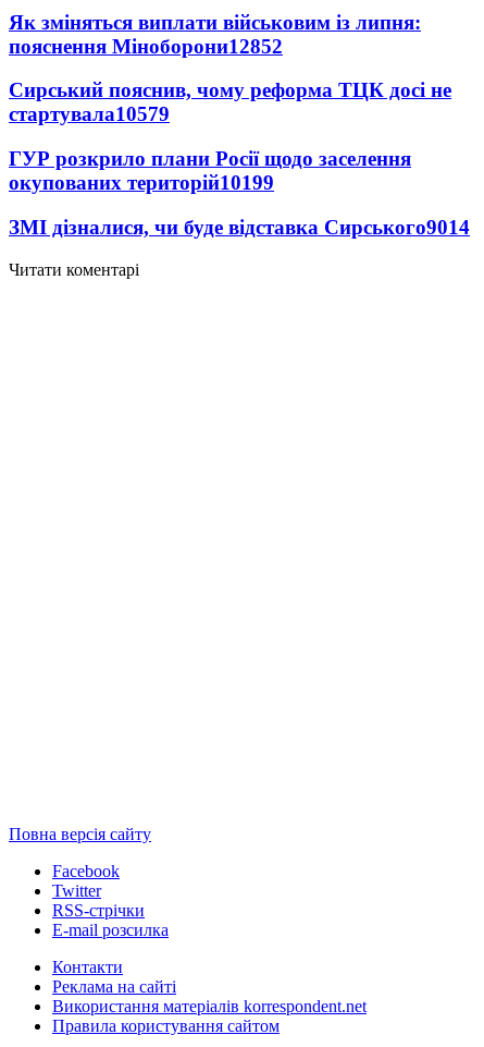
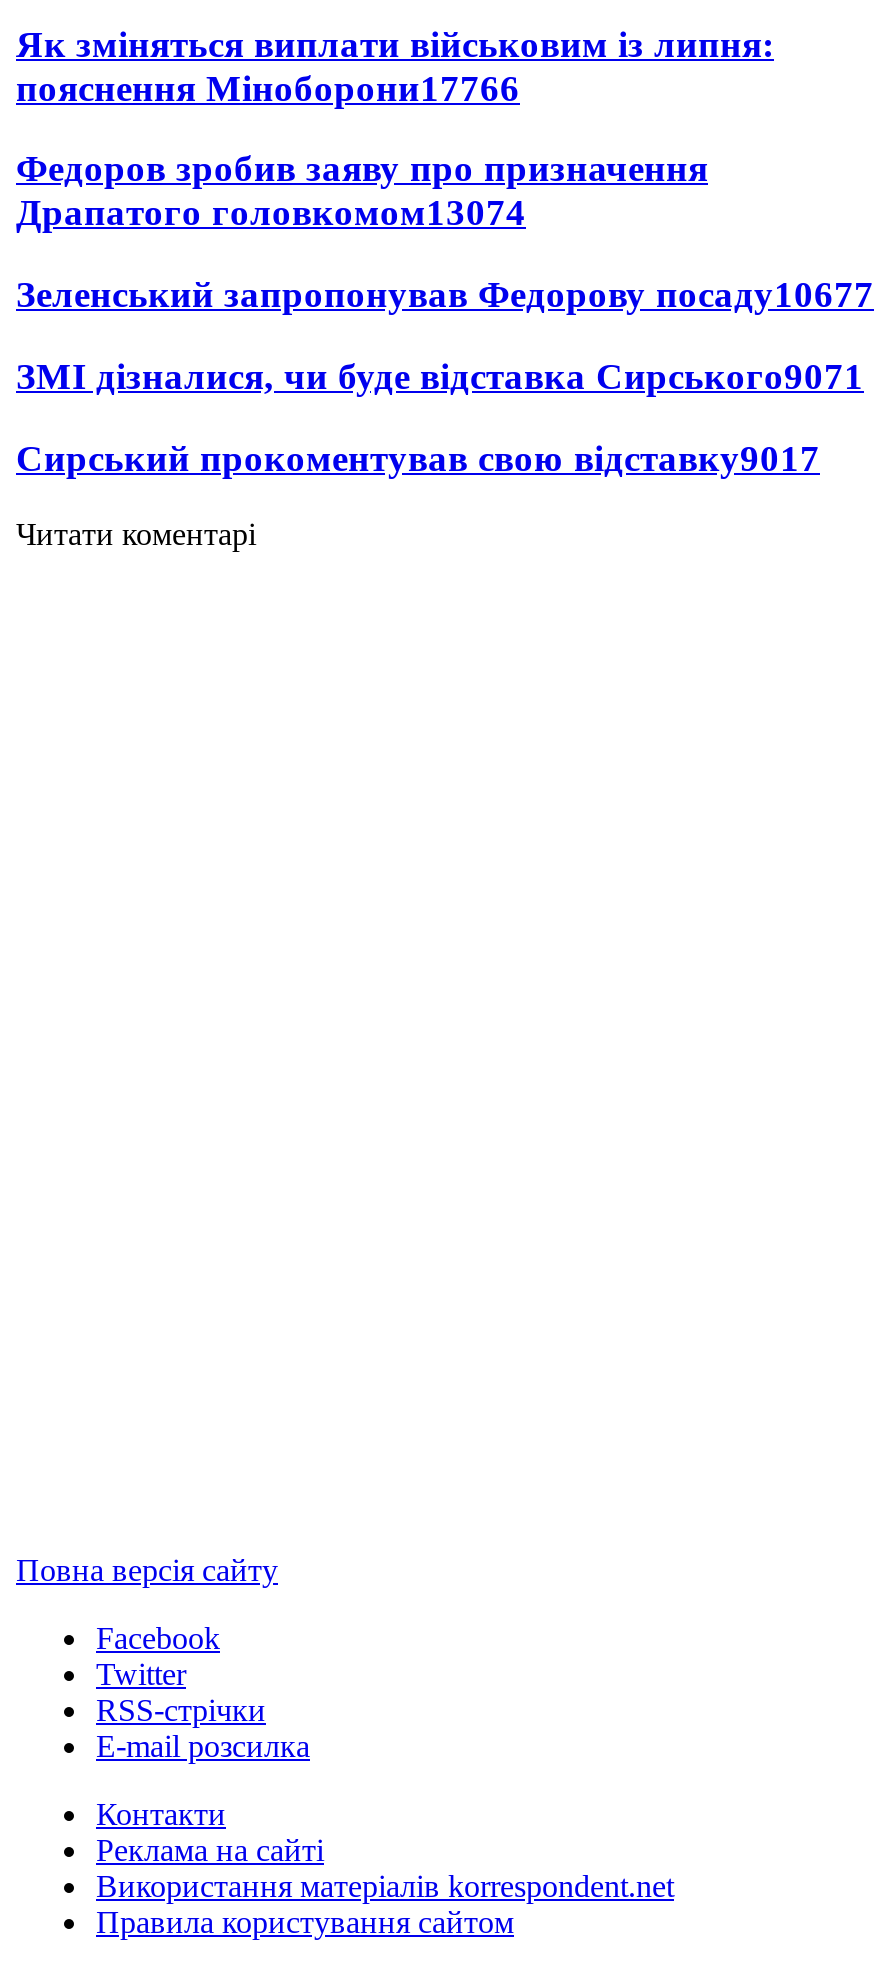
- пояснення Міноборони12852
- Сирський пояснив, чому реформа ТЦК досі не
- стартувала10579
- ГУР розкрило плани Росії щодо заселення
- окупованих територій10199
- ЗМІ дізналися, чи буде відставка Сирського9014
+ пояснення Міноборони17766
+ Федоров зробив заяву про призначення
+ Драпатого головкомом13074
+ Зеленський запропонував Федорову посаду10677
+ ЗМІ дізналися, чи буде відставка Сирського9071
+ Сирський прокоментував свою відставку9017
